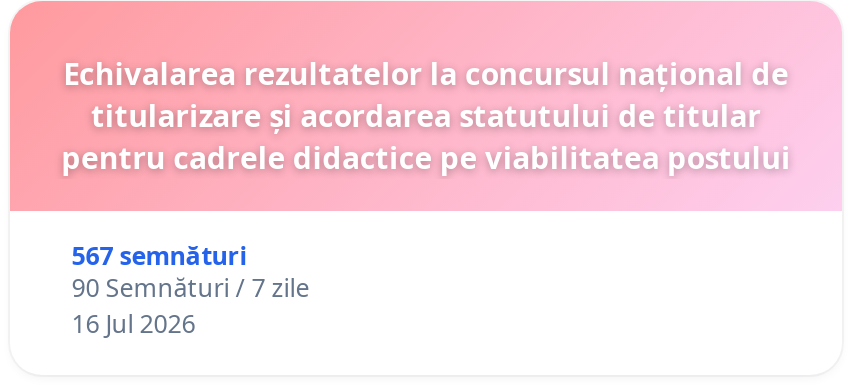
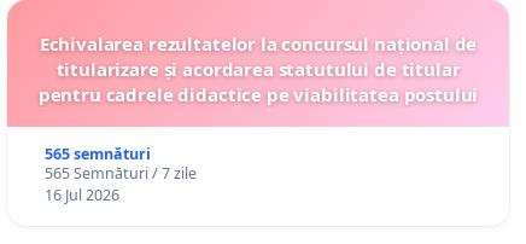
- 567 semnături
+ 565 semnături

- 90 Semnături / 7 zile
+ 565 Semnături / 7 zile
